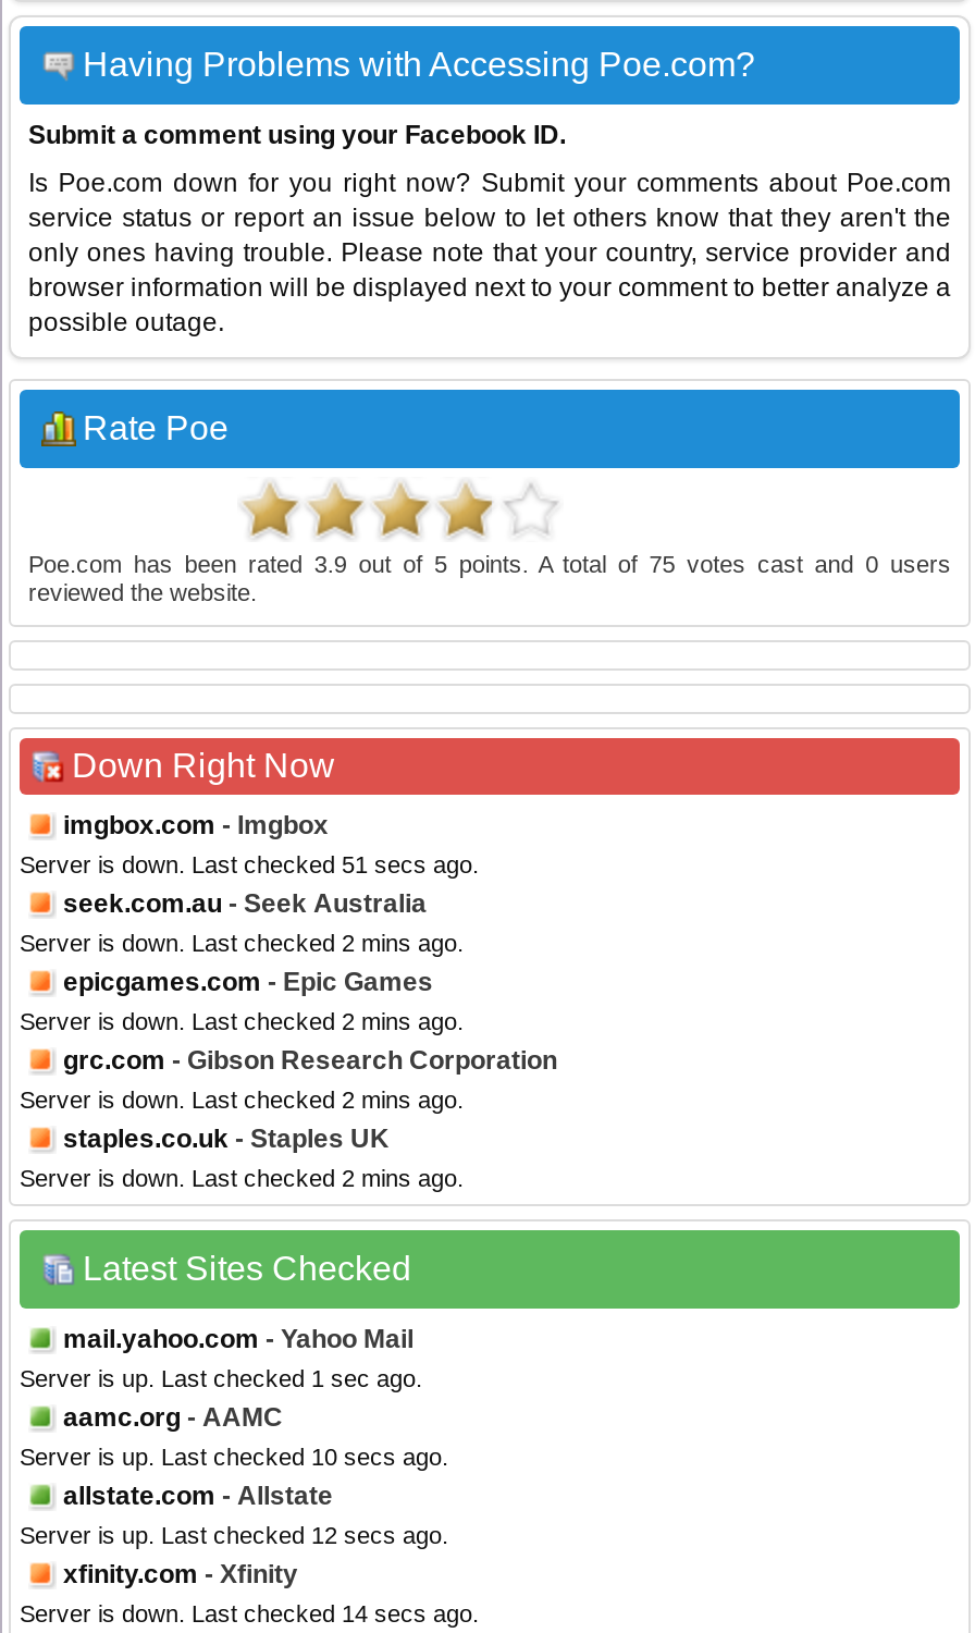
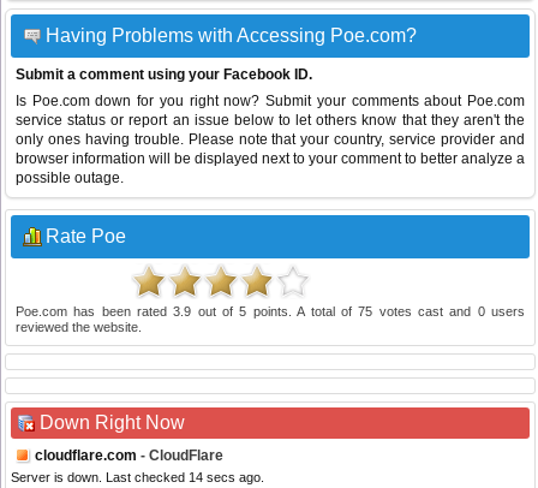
- imgbox.com - Imgbox
- Server is down. Last checked 51 secs ago.
- seek.com.au - Seek Australia
- Server is down. Last checked 2 mins ago.
- epicgames.com - Epic Games
- Server is down. Last checked 2 mins ago.
- grc.com - Gibson Research Corporation
- Server is down. Last checked 2 mins ago.
- staples.co.uk - Staples UK
- Server is down. Last checked 2 mins ago.
- Latest Sites Checked
- mail.yahoo.com - Yahoo Mail
- Server is up. Last checked 1 sec ago.
- aamc.org - AAMC
- Server is up. Last checked 10 secs ago.
- allstate.com - Allstate
- Server is up. Last checked 12 secs ago.
- xfinity.com - Xfinity
+ cloudflare.com - CloudFlare
